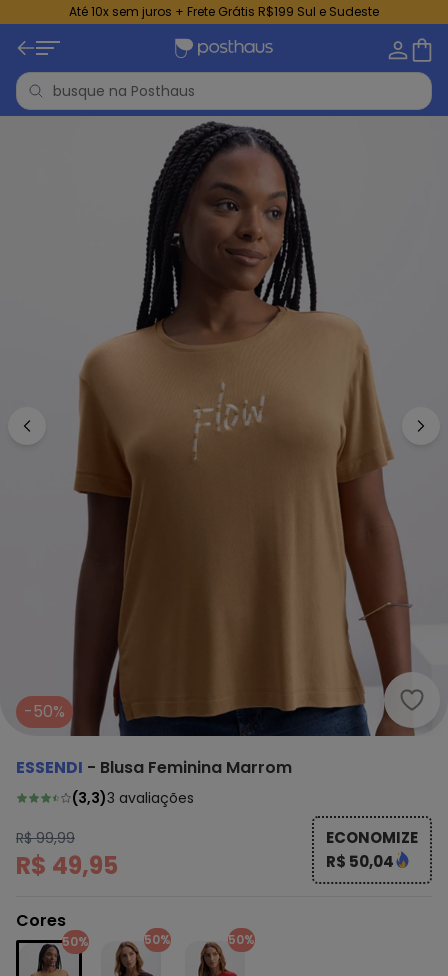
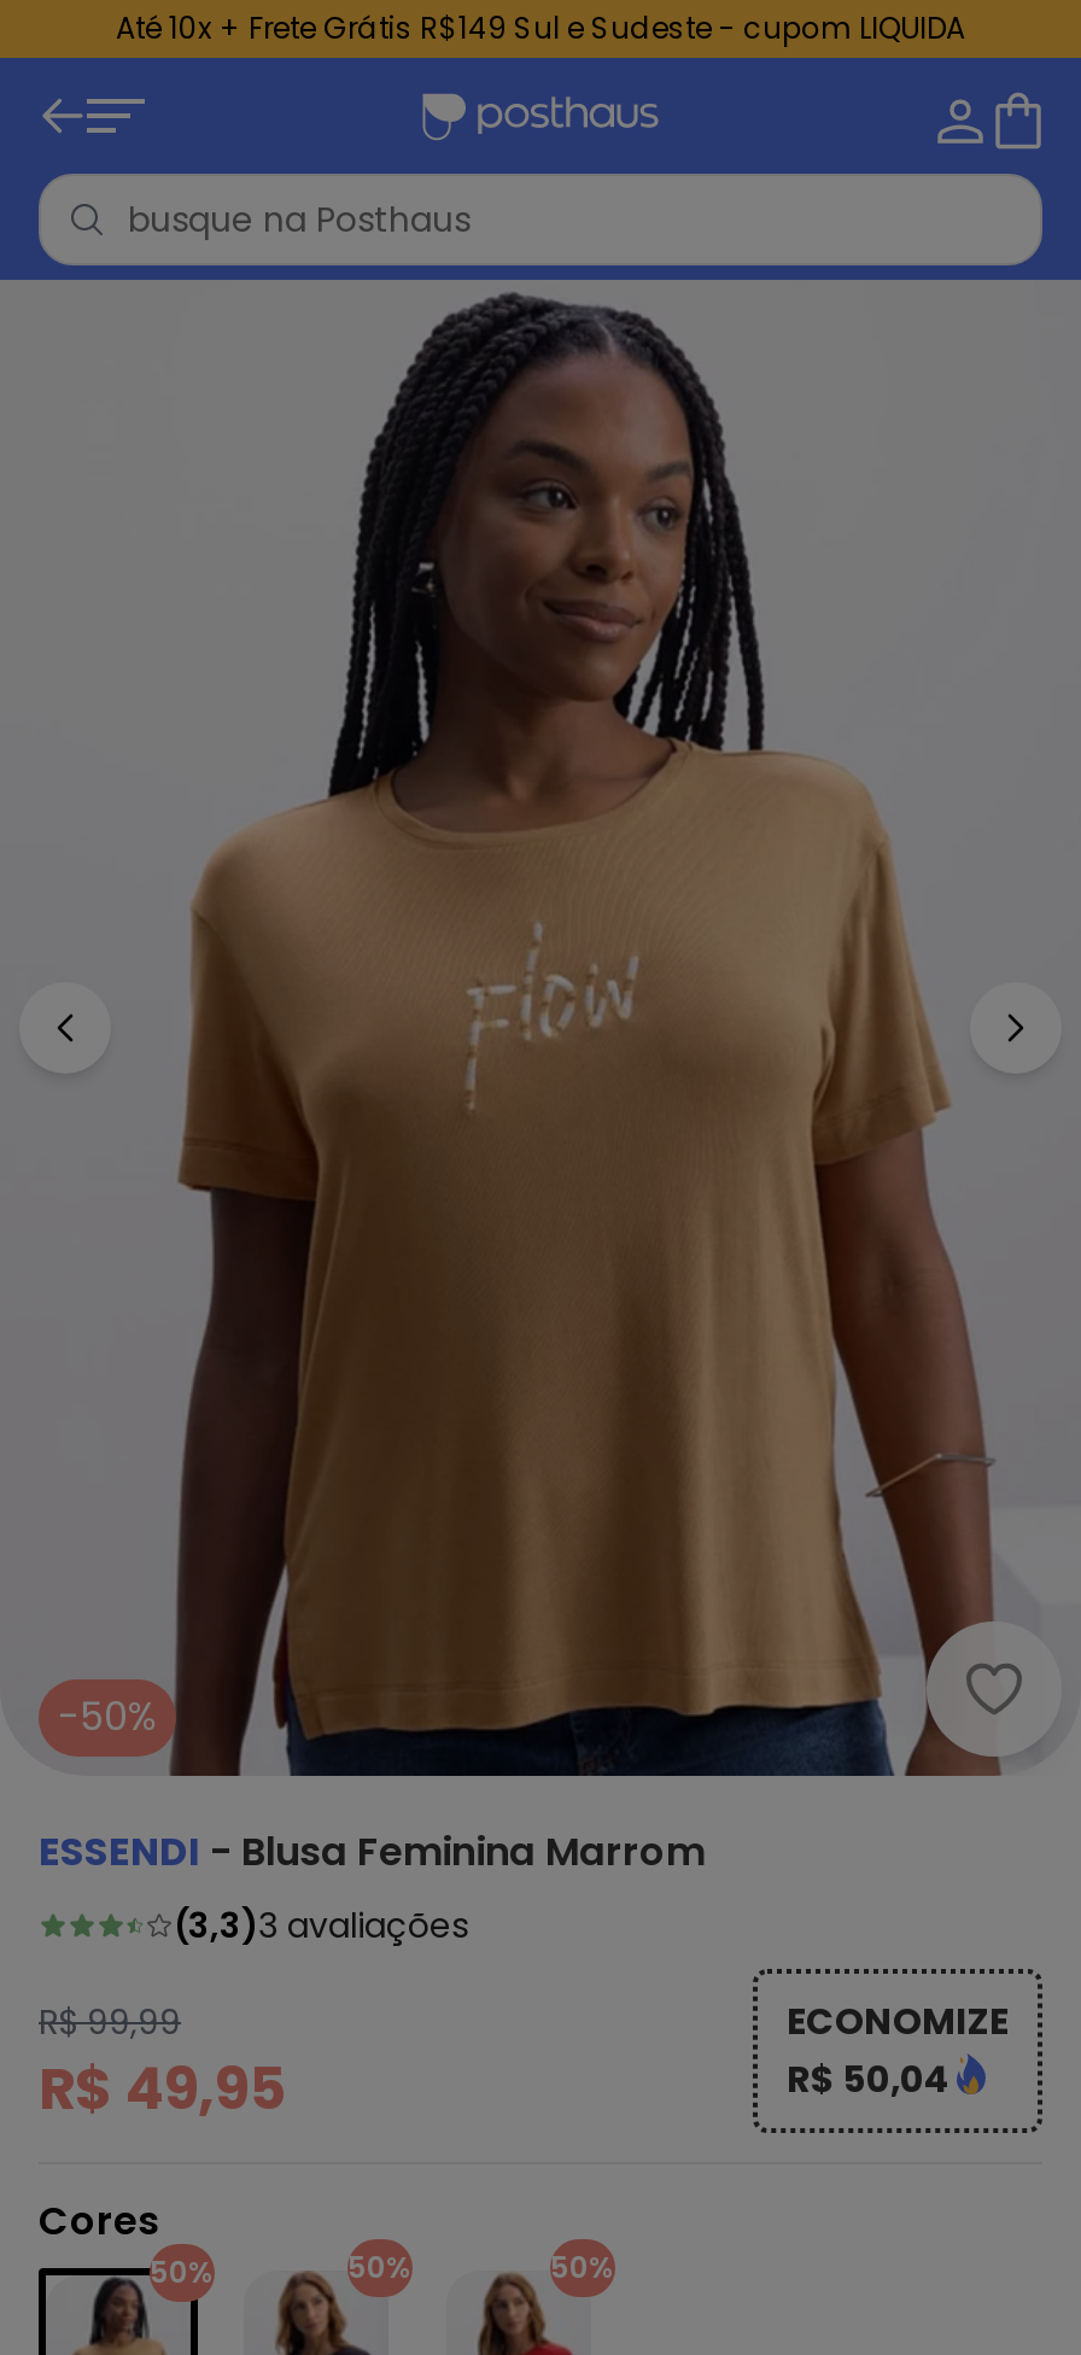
- Até 10x sem juros + Frete Grátis R$199 Sul e Sudeste
+ Até 10x + Frete Grátis R$149 Sul e Sudeste - cupom LIQUIDA
